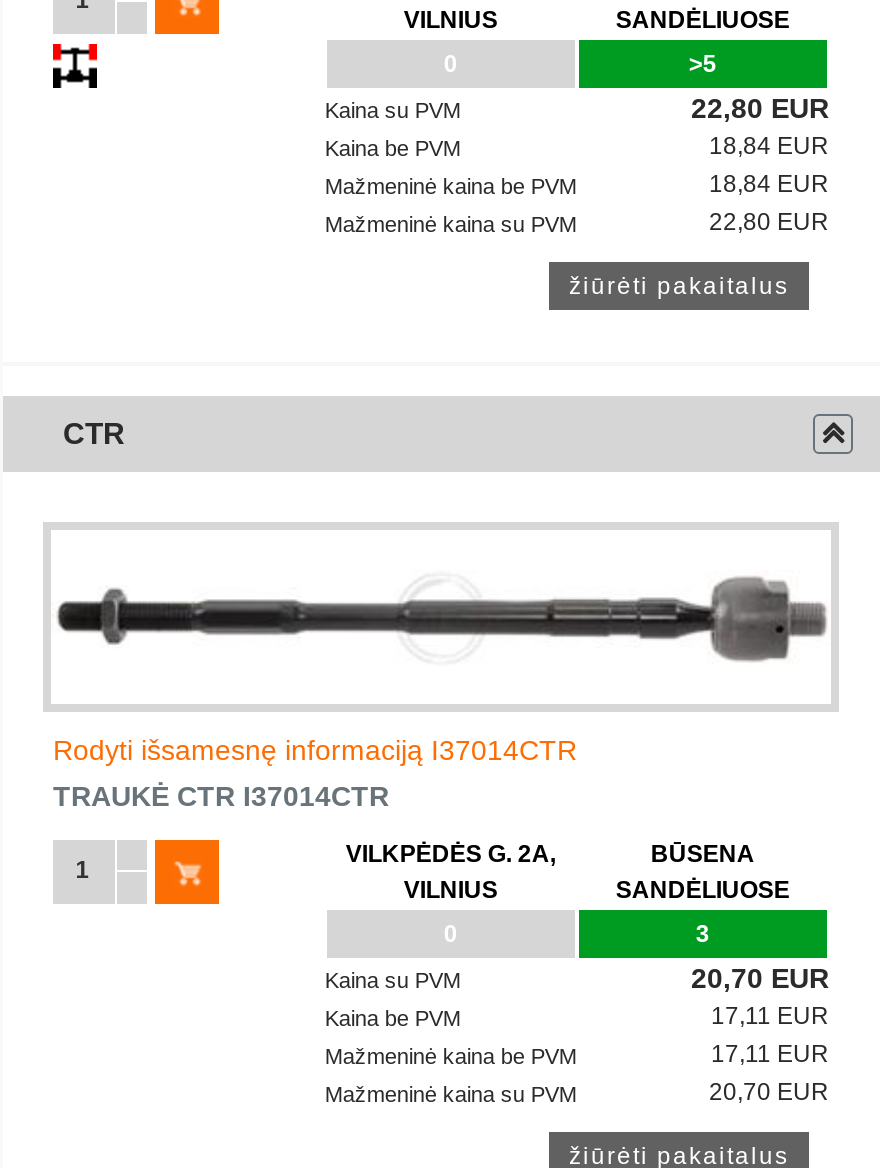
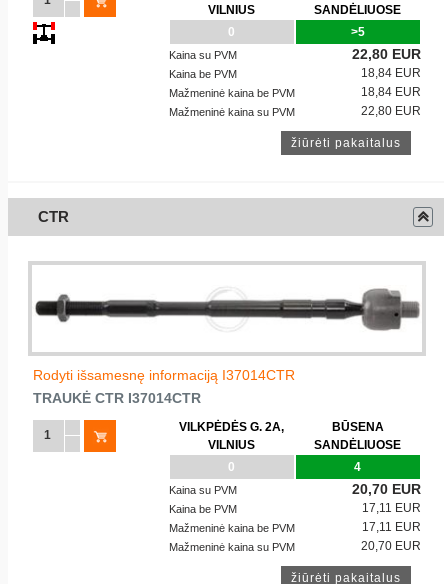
- 3
+ 4
